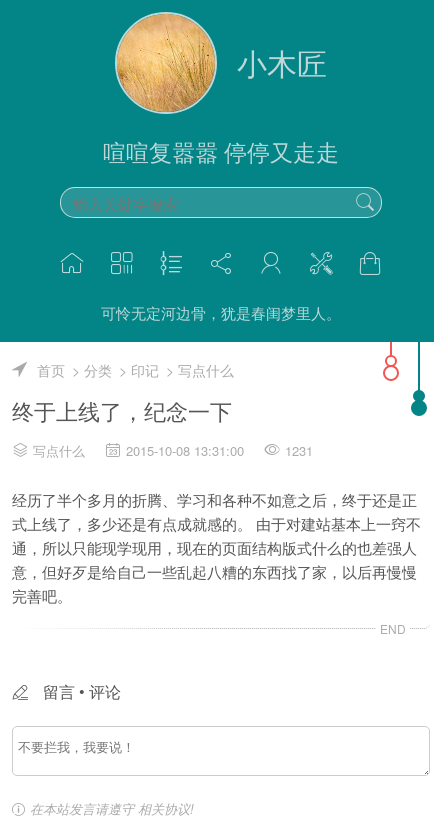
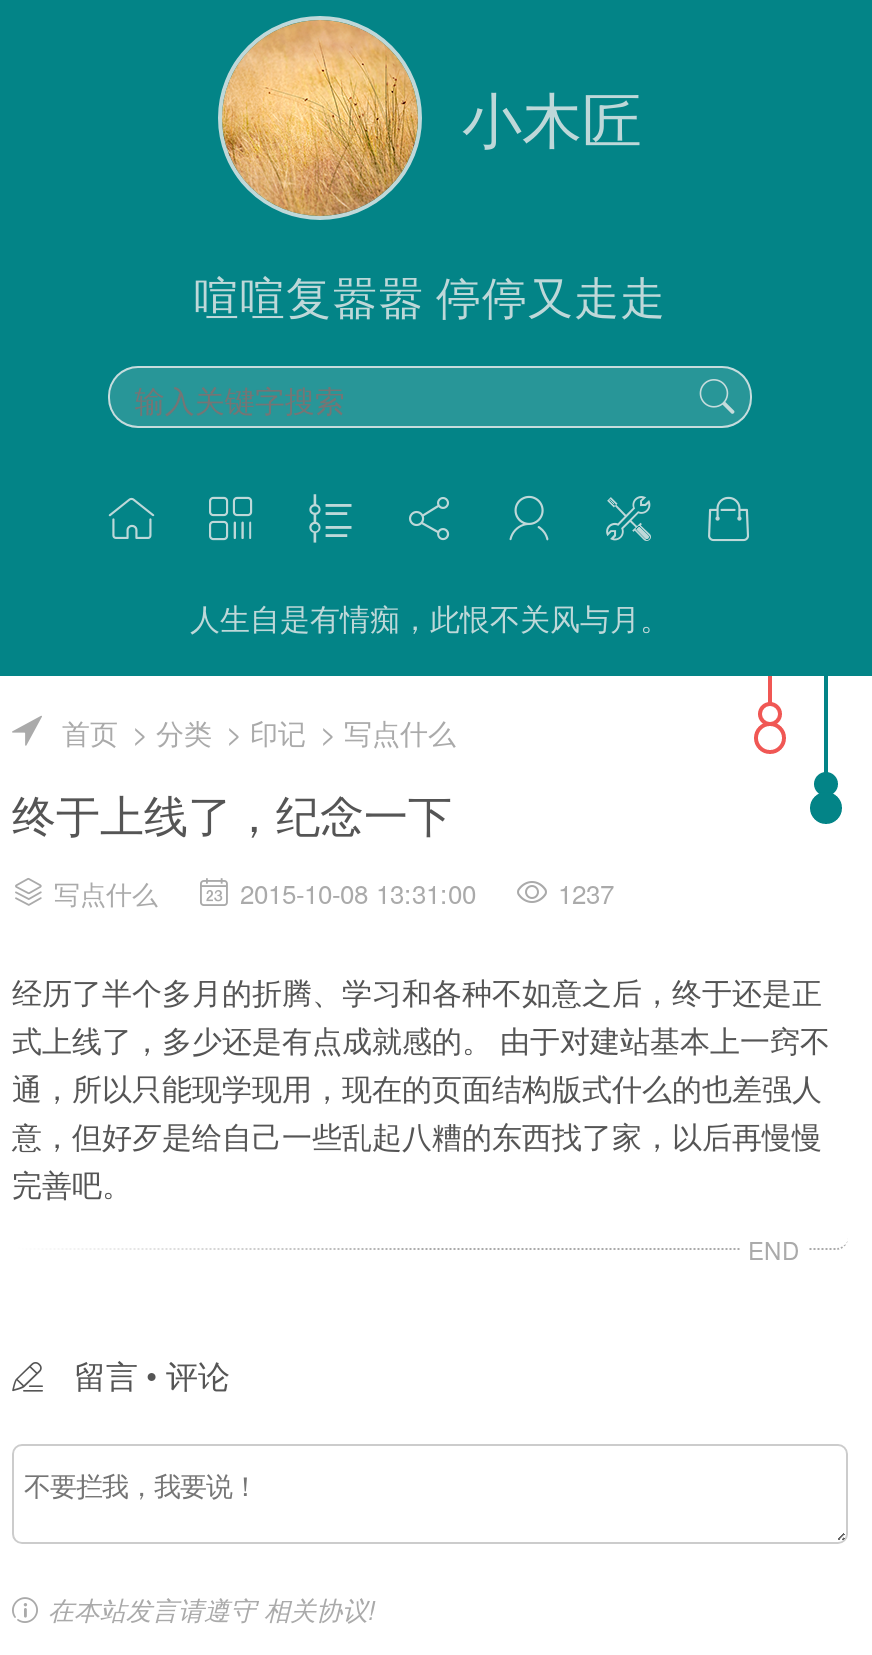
- 可怜无定河边骨，犹是春闺梦里人。
+ 人生自是有情痴，此恨不关风与月。

- 1231
+ 1237
